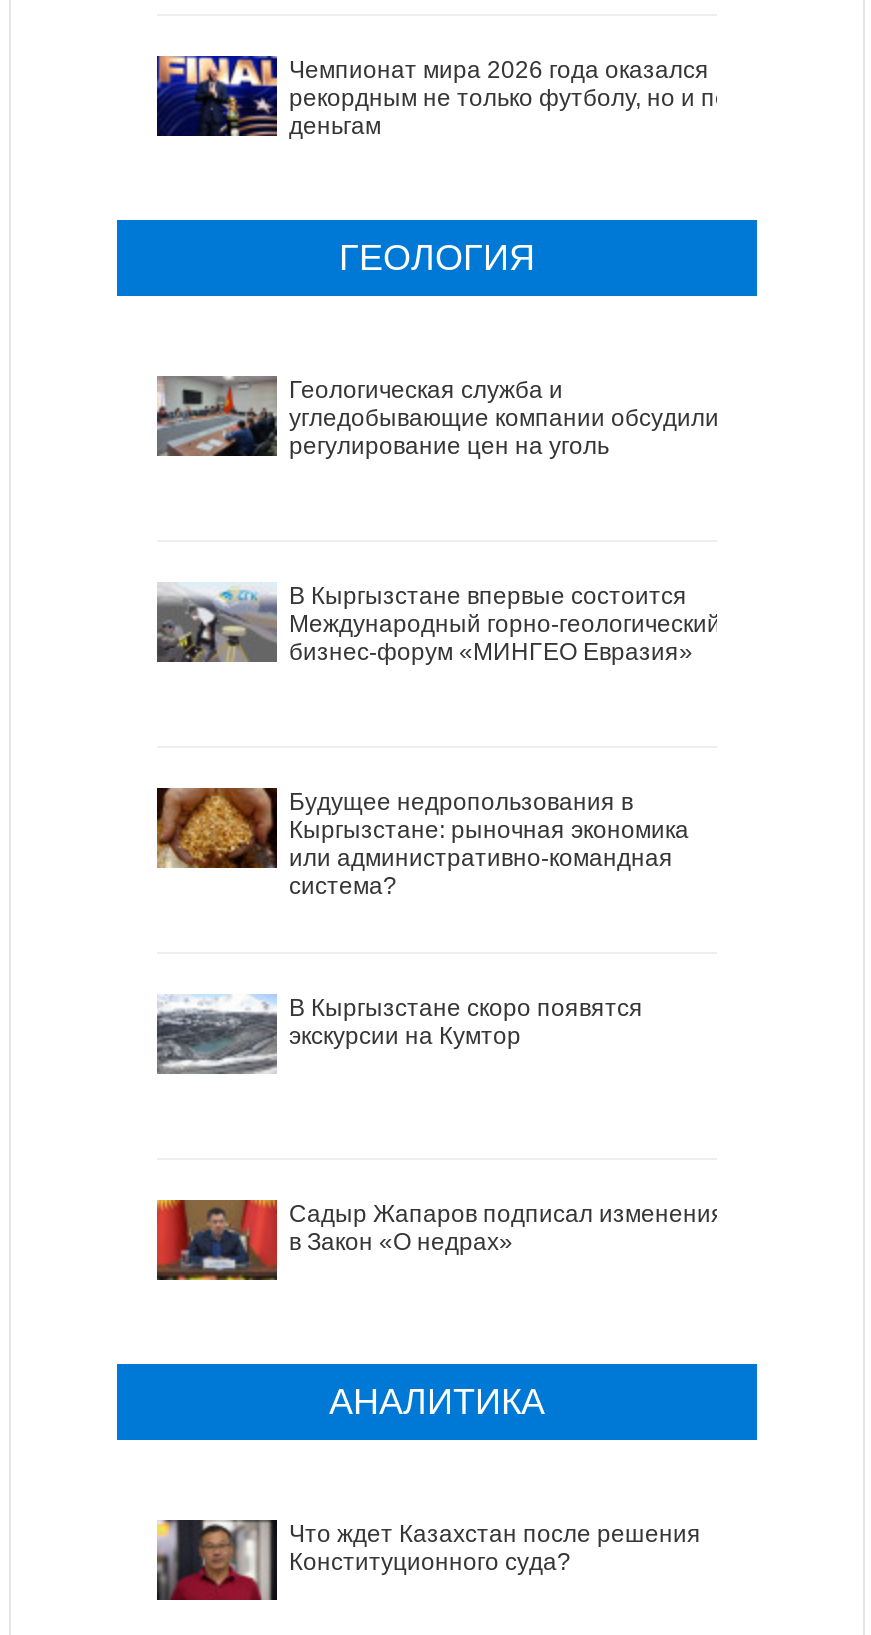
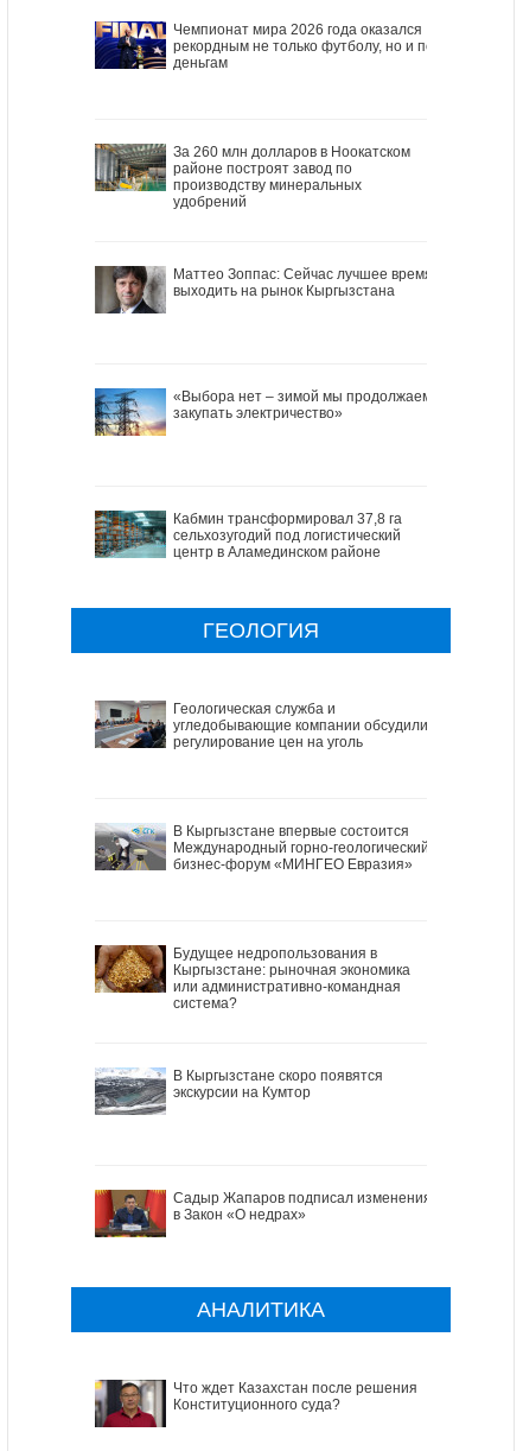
+ [image]
+ За 260 млн долларов в Ноокатском
+ районе построят завод по
+ производству минеральных
+ удобрений

+ [image]
+ Маттео Зоппас: Сейчас лучшее время
+ выходить на рынок Кыргызстана

+ [image]
+ «Выбора нет – зимой мы продолжаем
+ закупать электричество»

+ [image]
+ Кабмин трансформировал 37,8 га
+ сельхозугодий под логистический
+ центр в Аламединском районе
